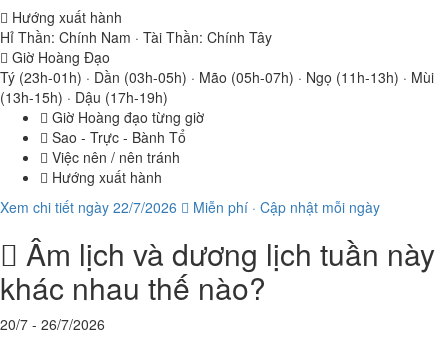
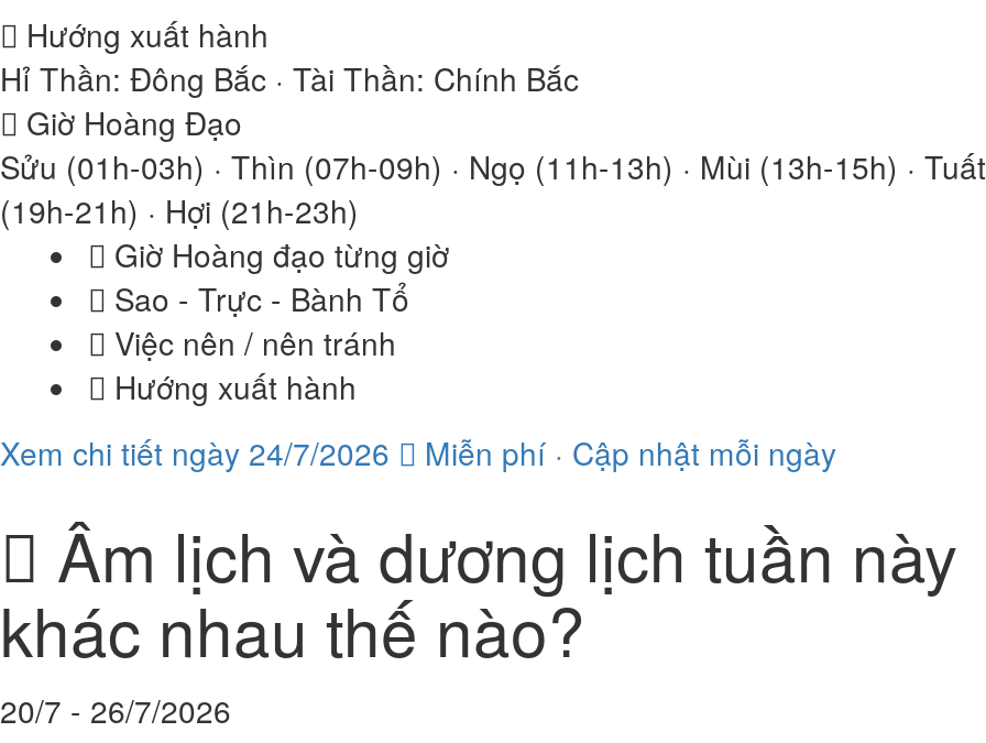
- Hỉ Thần: Chính Nam · Tài Thần: Chính Tây
+ Hỉ Thần: Đông Bắc · Tài Thần: Chính Bắc

- Tý (23h-01h) · Dần (03h-05h) · Mão (05h-07h) · Ngọ (11h-13h) · Mùi
- (13h-15h) · Dậu (17h-19h)
+ Sửu (01h-03h) · Thìn (07h-09h) · Ngọ (11h-13h) · Mùi (13h-15h) · Tuất
+ (19h-21h) · Hợi (21h-23h)

- Xem chi tiết ngày 22/7/2026 Miễn phí · Cập nhật mỗi ngày
+ Xem chi tiết ngày 24/7/2026 Miễn phí · Cập nhật mỗi ngày
